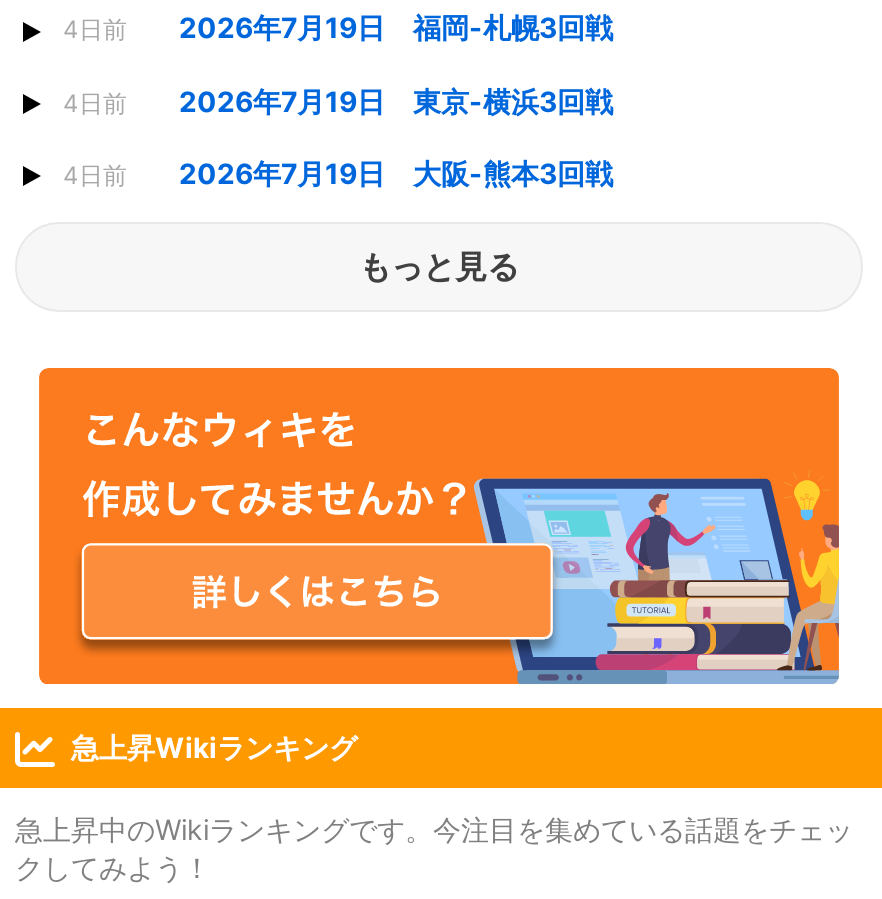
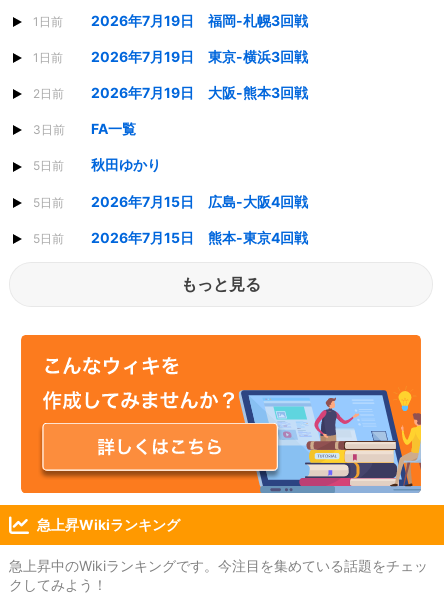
- 4日前 2026年7月19日 福岡-札幌3回戦
+ 1日前 2026年7月19日 福岡-札幌3回戦

- 4日前 2026年7月19日 東京-横浜3回戦
+ 1日前 2026年7月19日 東京-横浜3回戦

- 4日前 2026年7月19日 大阪-熊本3回戦
+ 2日前 2026年7月19日 大阪-熊本3回戦

+ 3日前
+ FA一覧
+ 5日前
+ 秋田ゆかり
+ 5日前
+ 2026年7月15日 広島-大阪4回戦
+ 5日前
+ 2026年7月15日 熊本-東京4回戦
